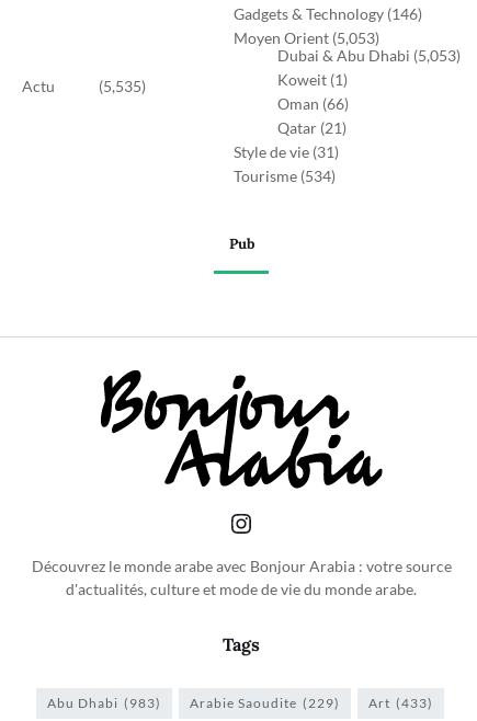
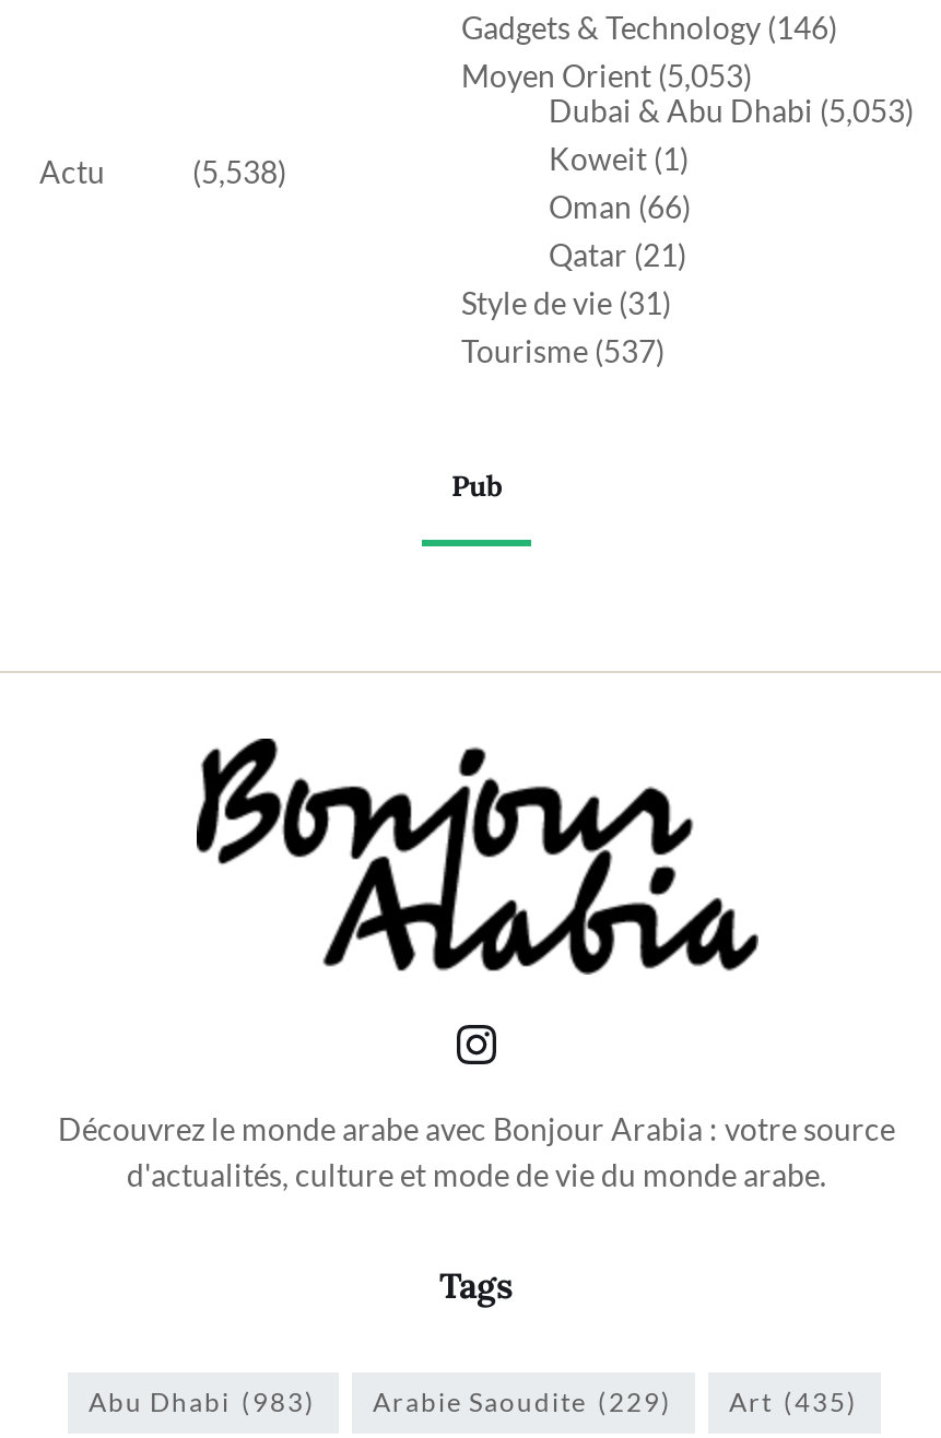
- (5,535)
+ (5,538)

- Tourisme (534)
+ Tourisme (537)

- Abu Dhabi (983) Arabie Saoudite (229) Art (433)
+ Abu Dhabi (983) Arabie Saoudite (229) Art (435)
